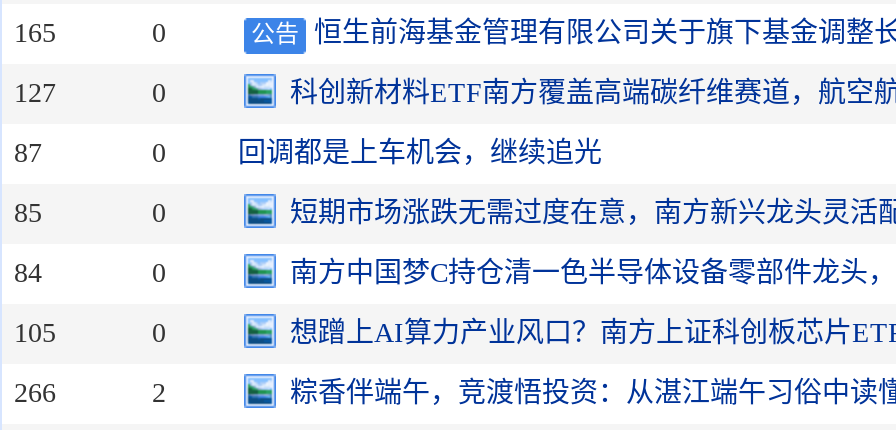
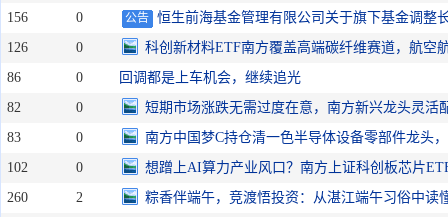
- 165
+ 156

- 127
+ 126

- 87
+ 86

- 85
+ 82

- 84
+ 83

- 105
+ 102

- 266
+ 260
